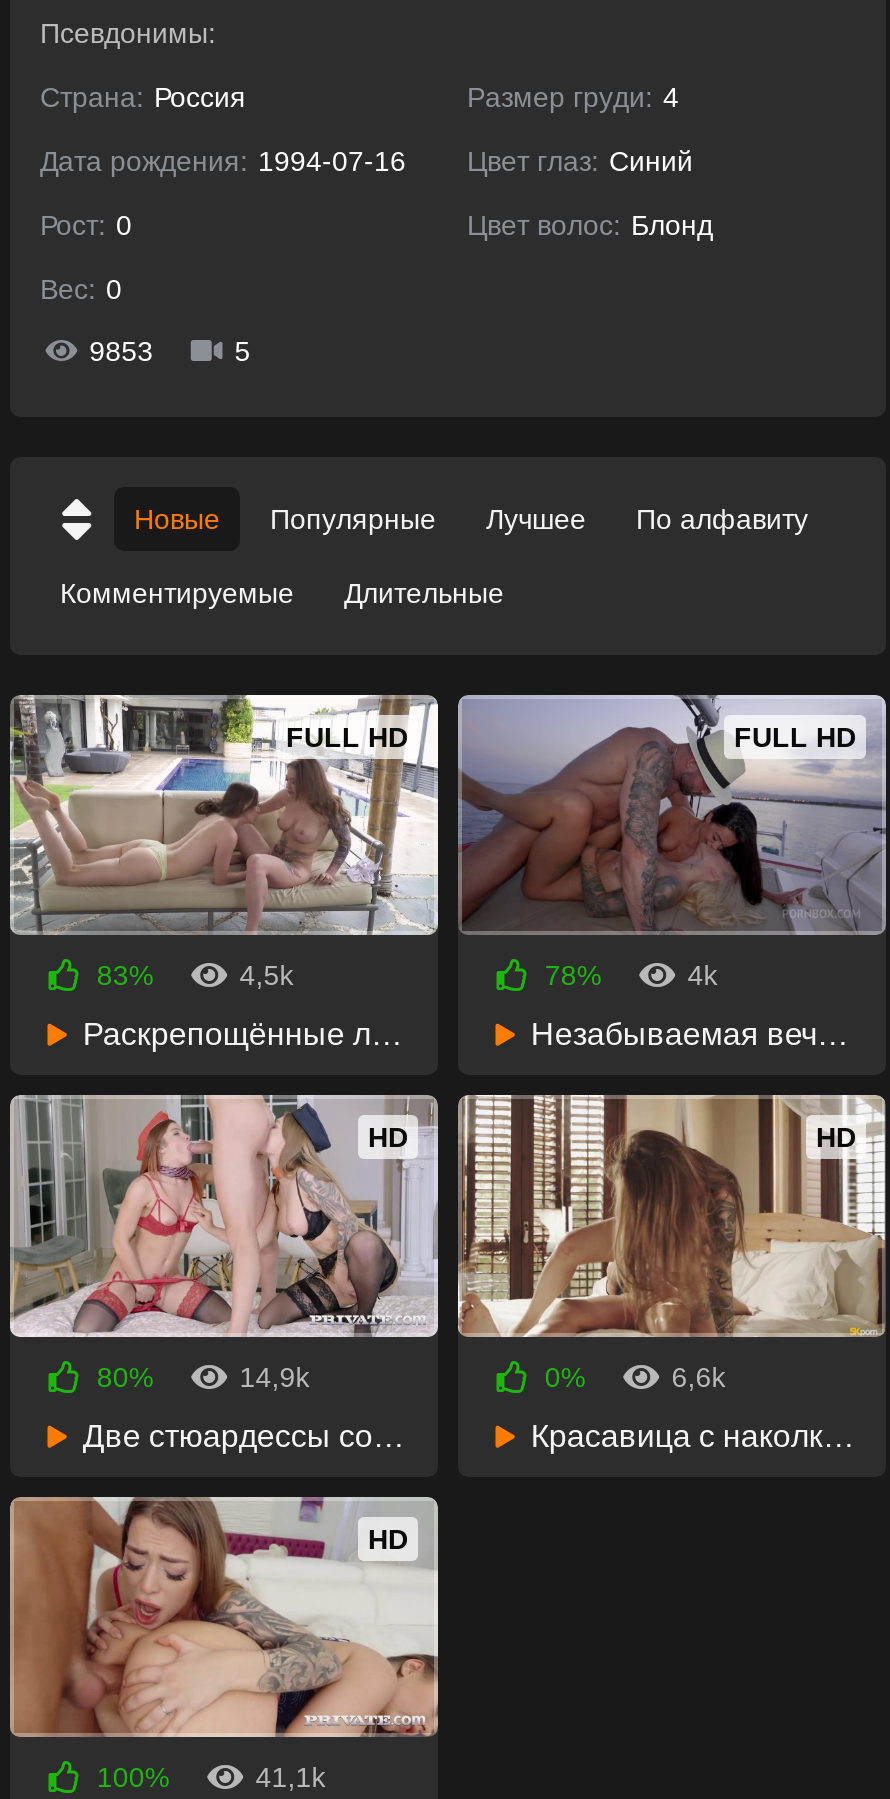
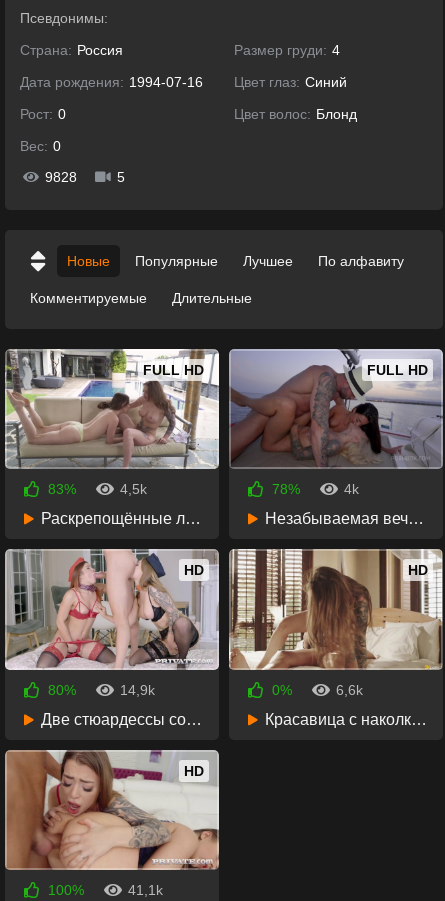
- 9853
+ 9828
